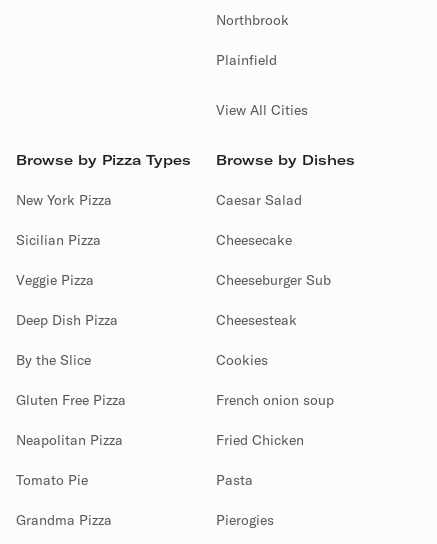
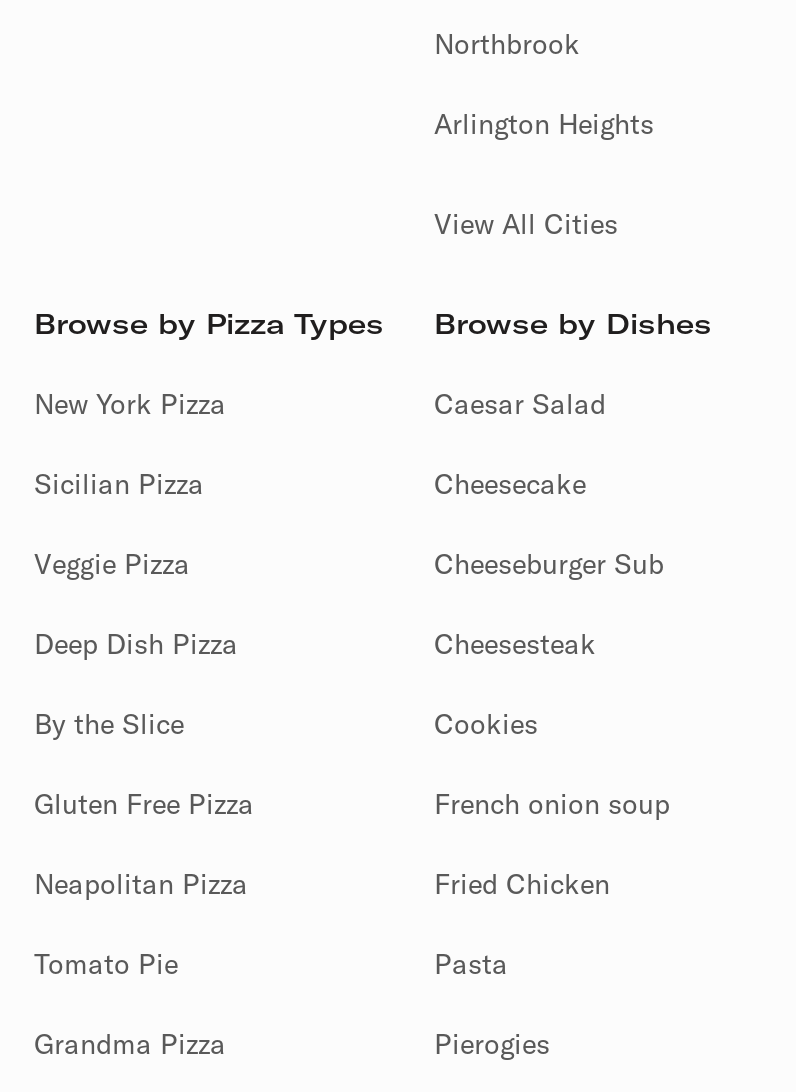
- Plainfield
+ Arlington Heights
